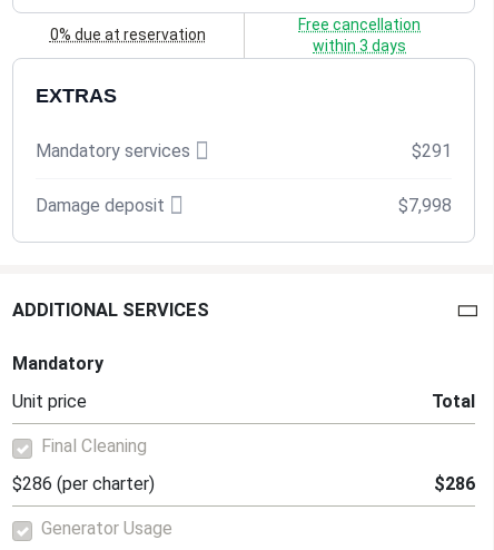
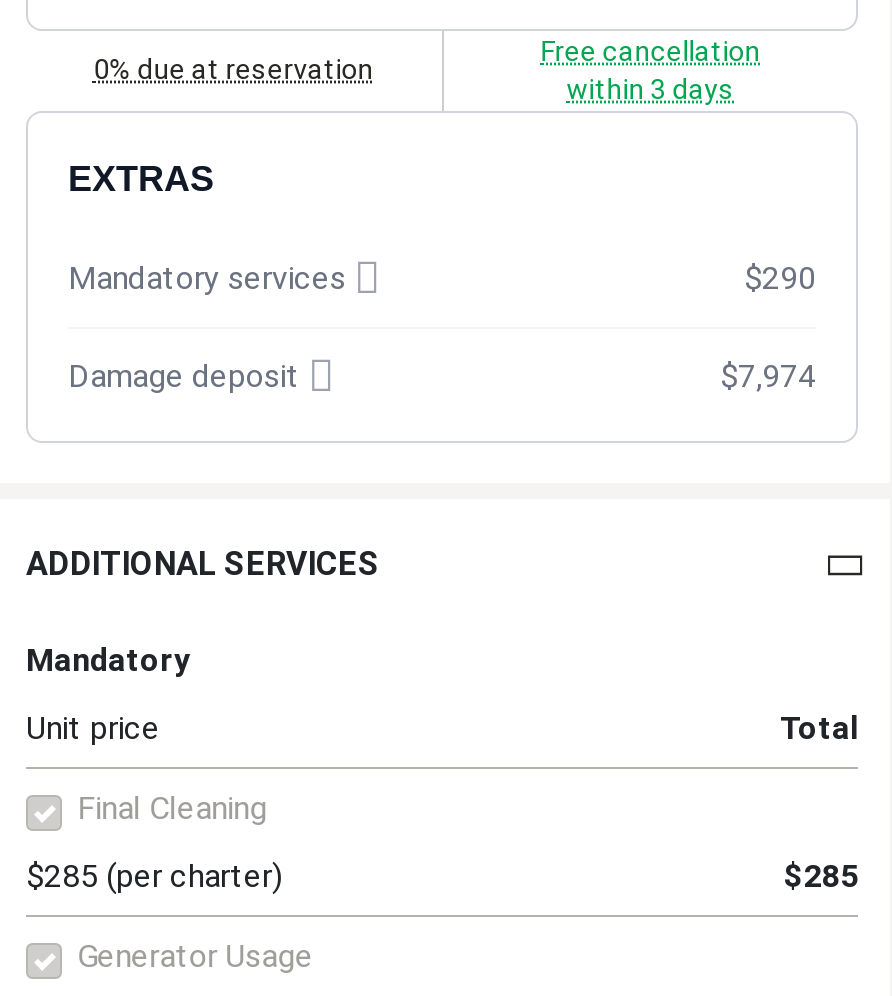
- $291
+ $290

- $7,998
+ $7,974

- $286 (per charter)
+ $285 (per charter)

- $286
+ $285
